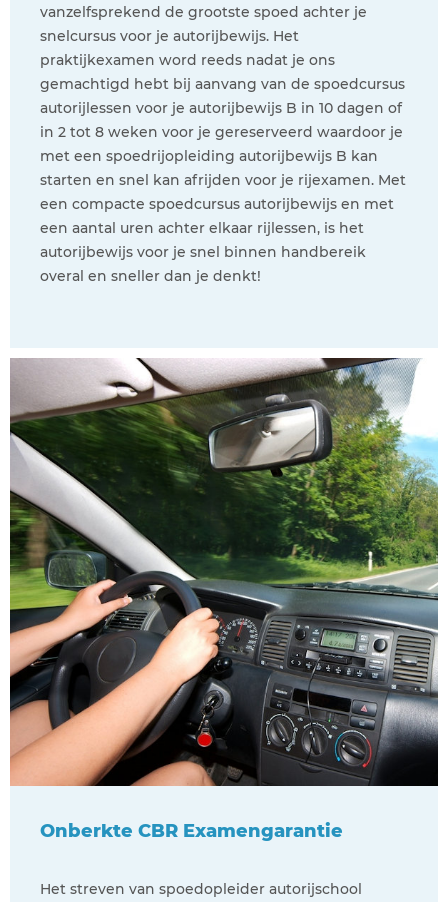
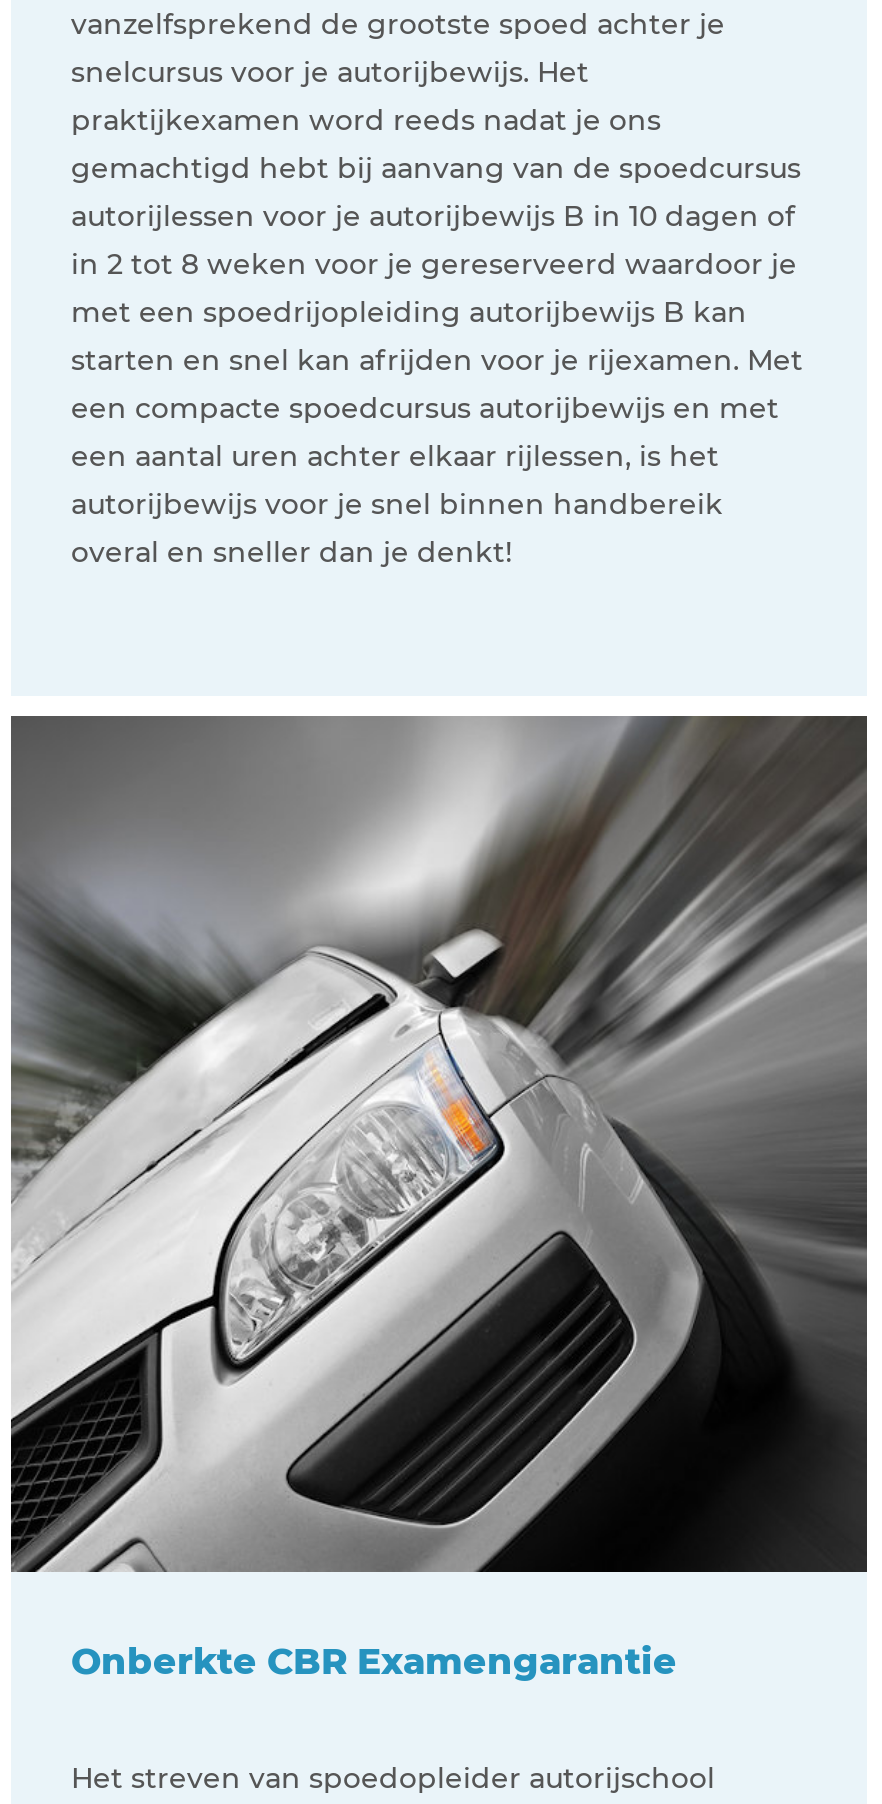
- [image]
+ [image]
